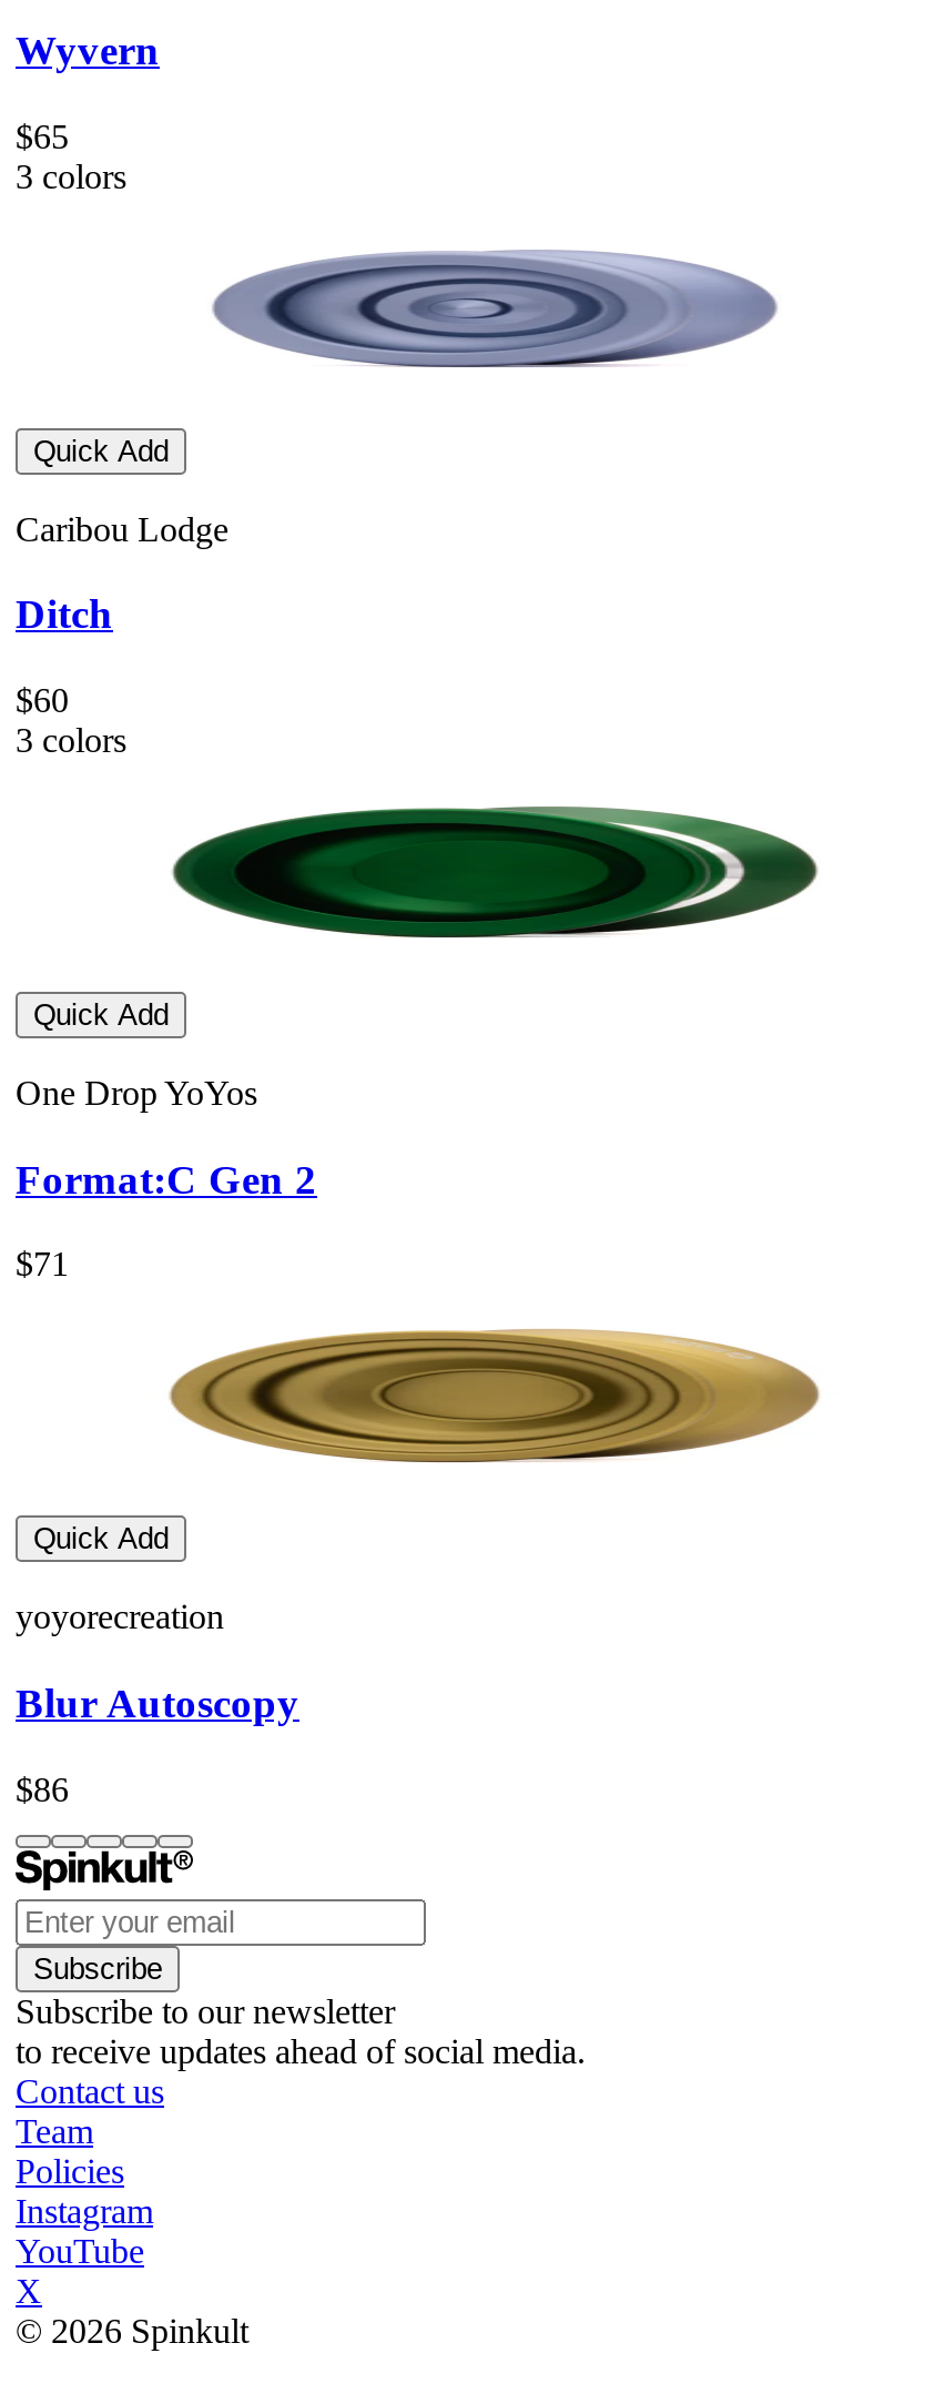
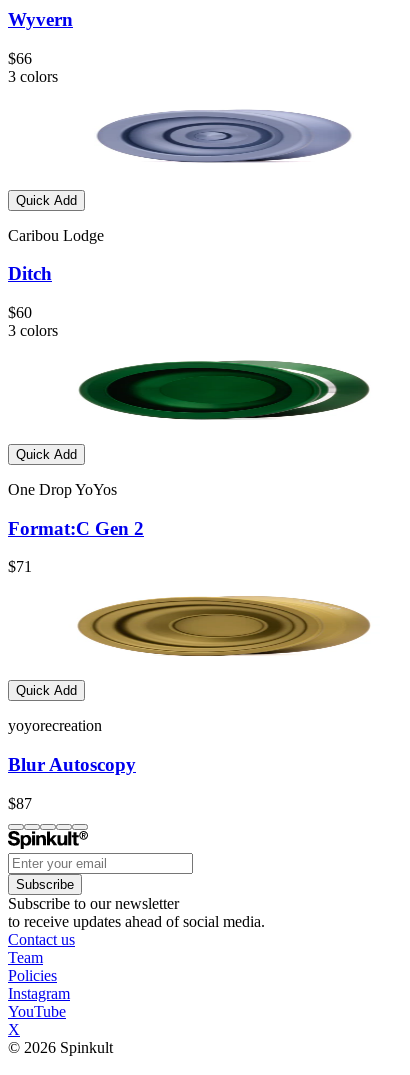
- $65
+ $66

- $86
+ $87
